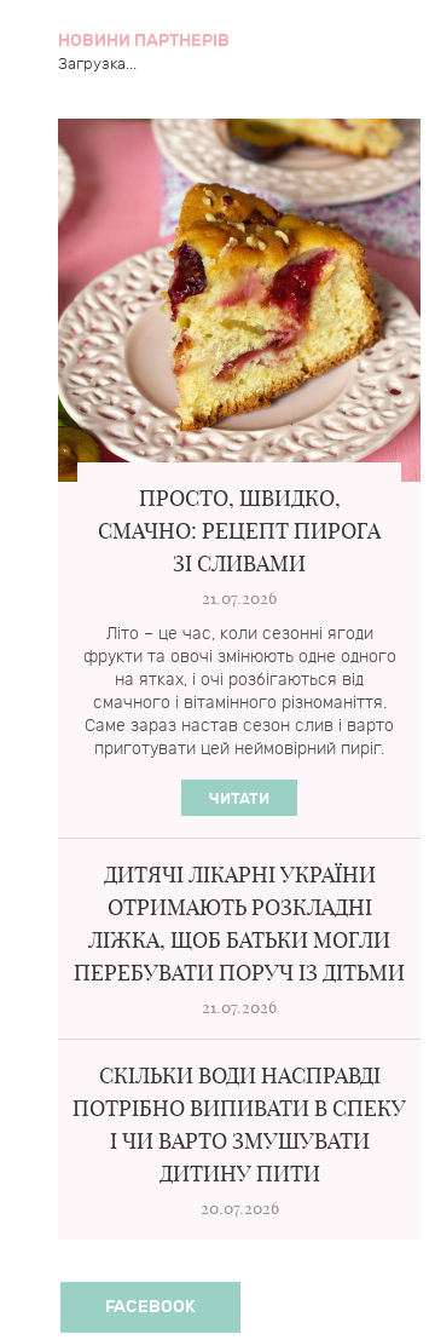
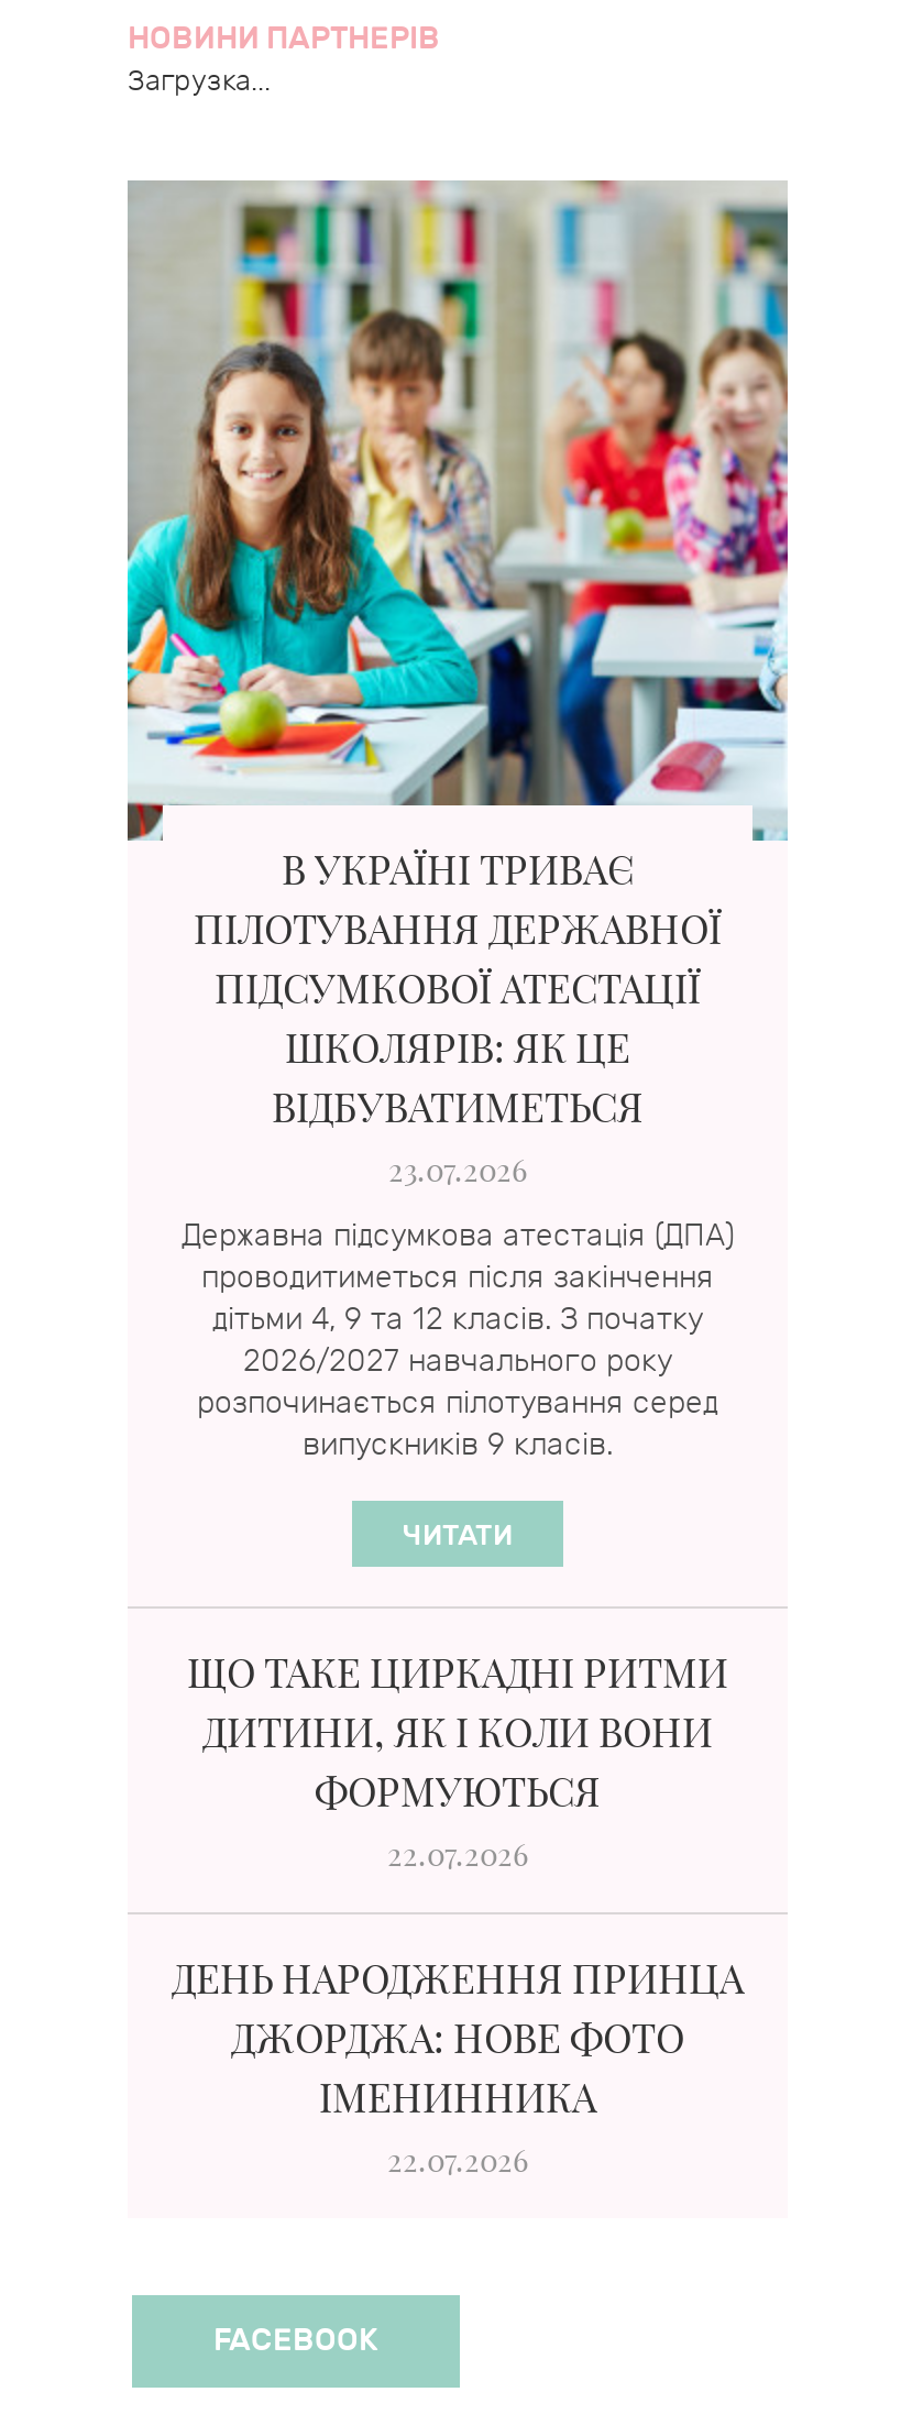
- [image]
- ПРОСТО, ШВИДКО,
- СМАЧНО: РЕЦЕПТ ПИРОГА
- ЗІ СЛИВАМИ
- 21.07.2026
+ [image]
+ В УКРАЇНІ ТРИВАЄ
+ ПІЛОТУВАННЯ ДЕРЖАВНОЇ
+ ПІДСУМКОВОЇ АТЕСТАЦІЇ
+ ШКОЛЯРІВ: ЯК ЦЕ
+ ВІДБУВАТИМЕТЬСЯ
+ 23.07.2026

- Літо – це час, коли сезонні ягоди
- фрукти та овочі змінюють одне одного
- на ятках, і очі розбігаються від
- смачного і вітамінного різноманіття.
- Саме зараз настав сезон слив і варто
- приготувати цей неймовірний пиріг.
+ Державна підсумкова атестація (ДПА)
+ проводитиметься після закінчення
+ дітьми 4, 9 та 12 класів. З початку
+ 2026/2027 навчального року
+ розпочинається пілотування серед
+ випускників 9 класів.

moved down: ЧИТАТИ

- ДИТЯЧІ ЛІКАРНІ УКРАЇНИ
- ОТРИМАЮТЬ РОЗКЛАДНІ
- ЛІЖКА, ЩОБ БАТЬКИ МОГЛИ
- ПЕРЕБУВАТИ ПОРУЧ ІЗ ДІТЬМИ
- 21.07.2026
+ ЩО ТАКЕ ЦИРКАДНІ РИТМИ
+ ДИТИНИ, ЯК І КОЛИ ВОНИ
+ ФОРМУЮТЬСЯ
+ 22.07.2026

- СКІЛЬКИ ВОДИ НАСПРАВДІ
- ПОТРІБНО ВИПИВАТИ В СПЕКУ
- І ЧИ ВАРТО ЗМУШУВАТИ
- ДИТИНУ ПИТИ
- 20.07.2026
+ ДЕНЬ НАРОДЖЕННЯ ПРИНЦА
+ ДЖОРДЖА: НОВЕ ФОТО
+ ІМЕНИННИКА
+ 22.07.2026
